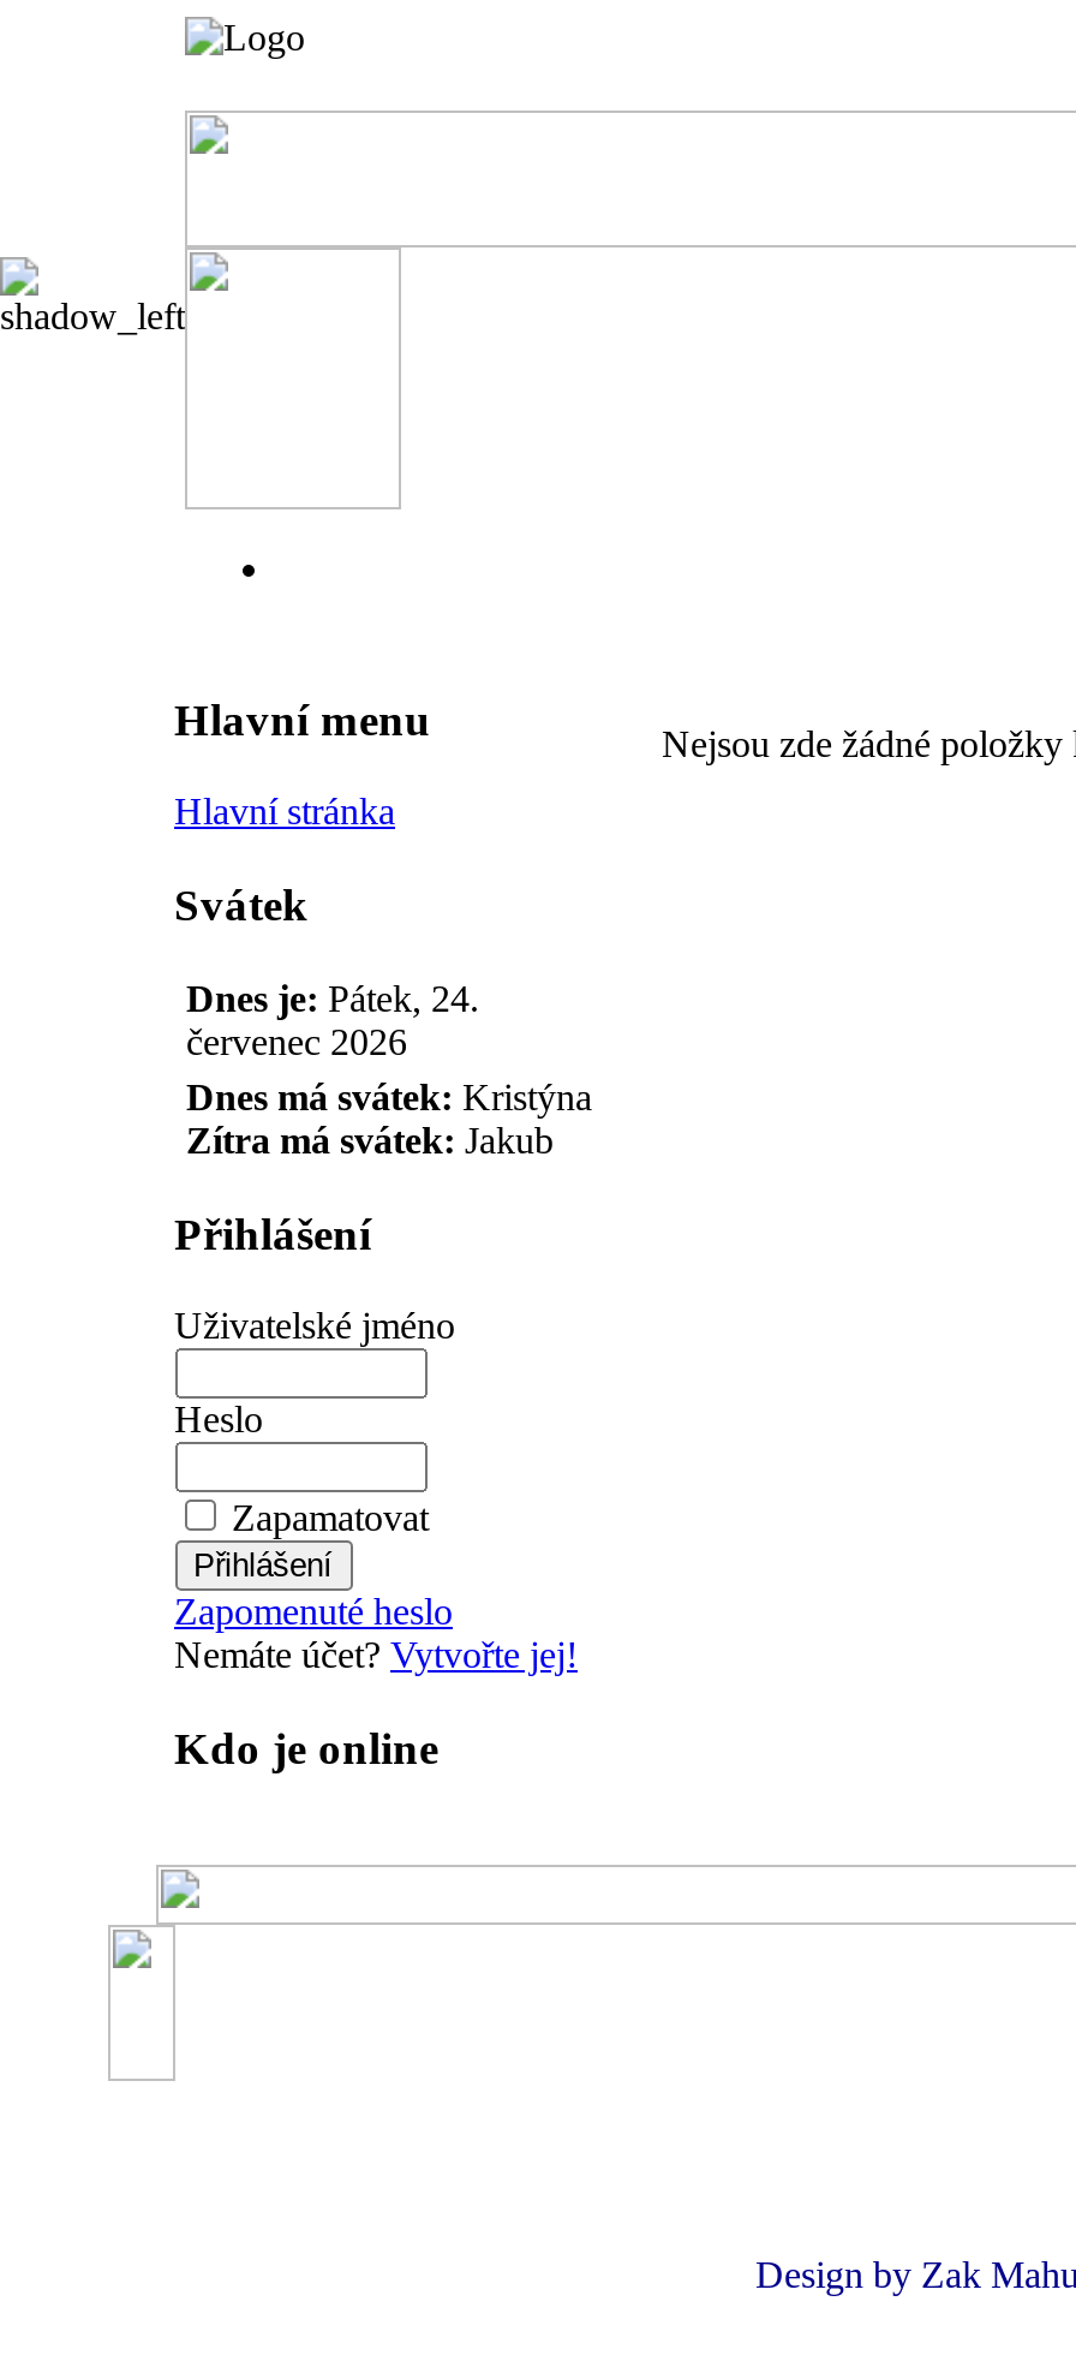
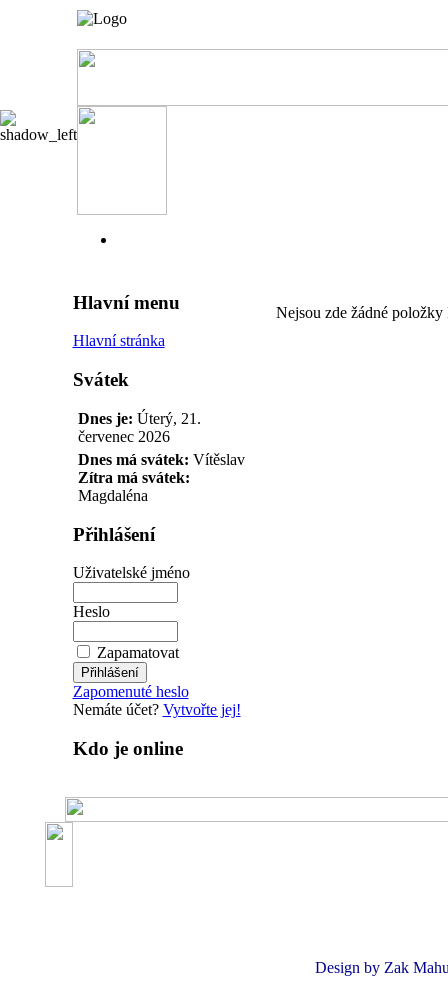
- Dnes je: Pátek, 24.
+ Dnes je: Úterý, 21.

- Dnes má svátek: Kristýna
- Zítra má svátek: Jakub
+ Dnes má svátek: Vítěslav
+ Zítra má svátek:
+ Magdaléna
